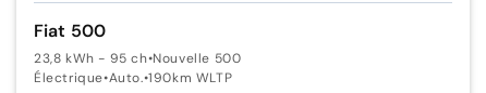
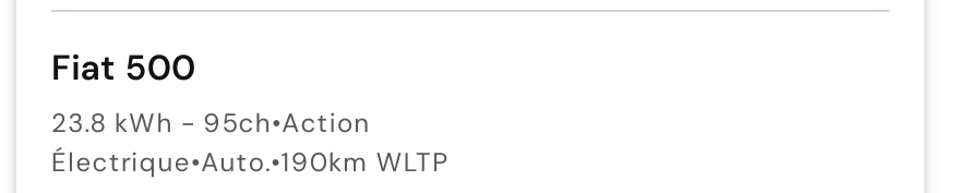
- 23,8 kWh - 95 ch•Nouvelle 500
+ 23.8 kWh - 95ch•Action
